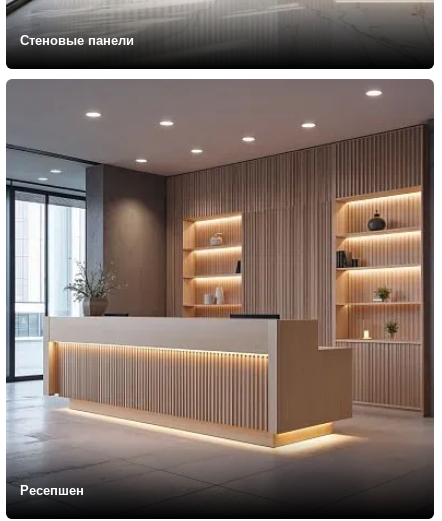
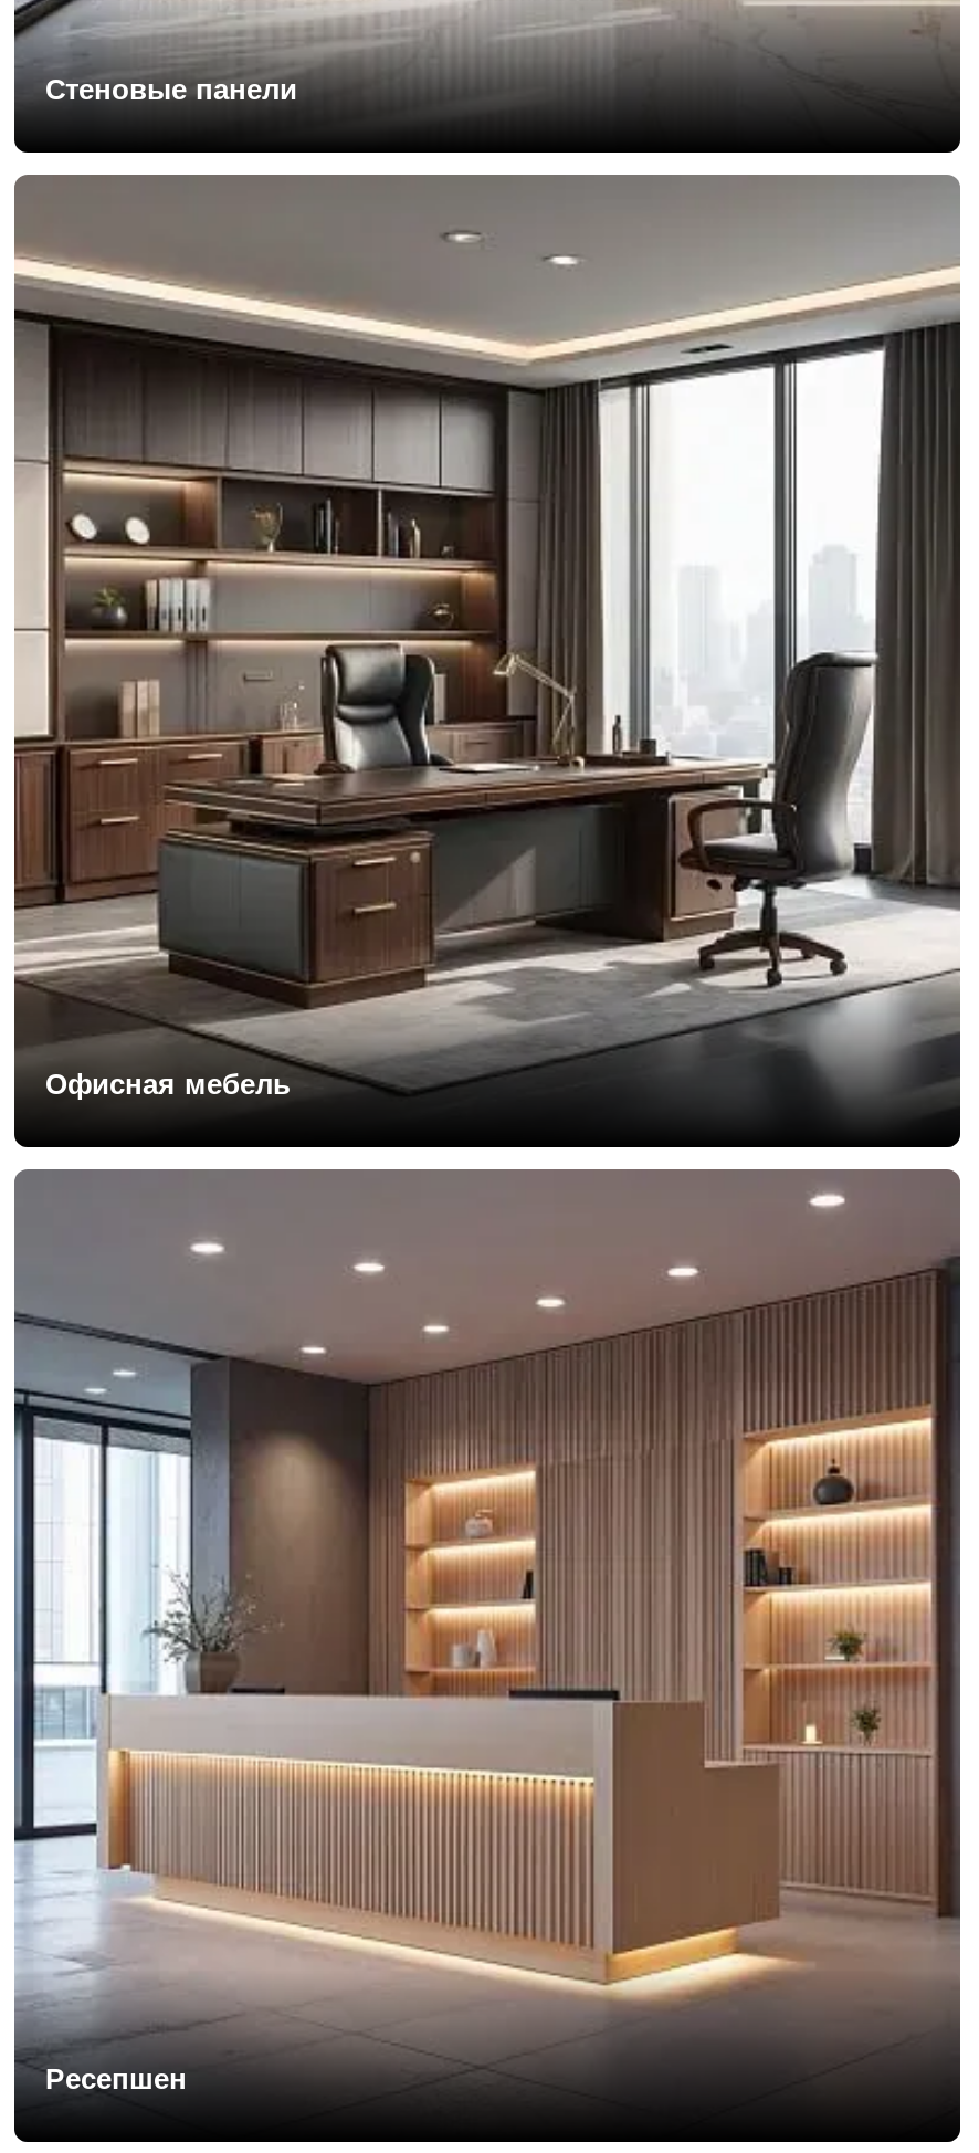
+ [image]
+ Офисная мебель
